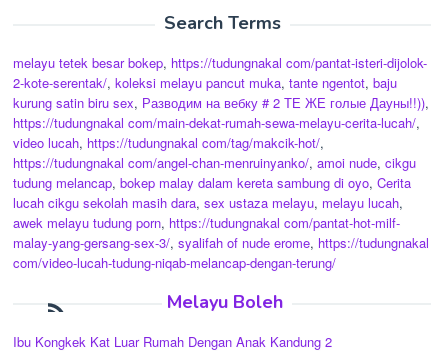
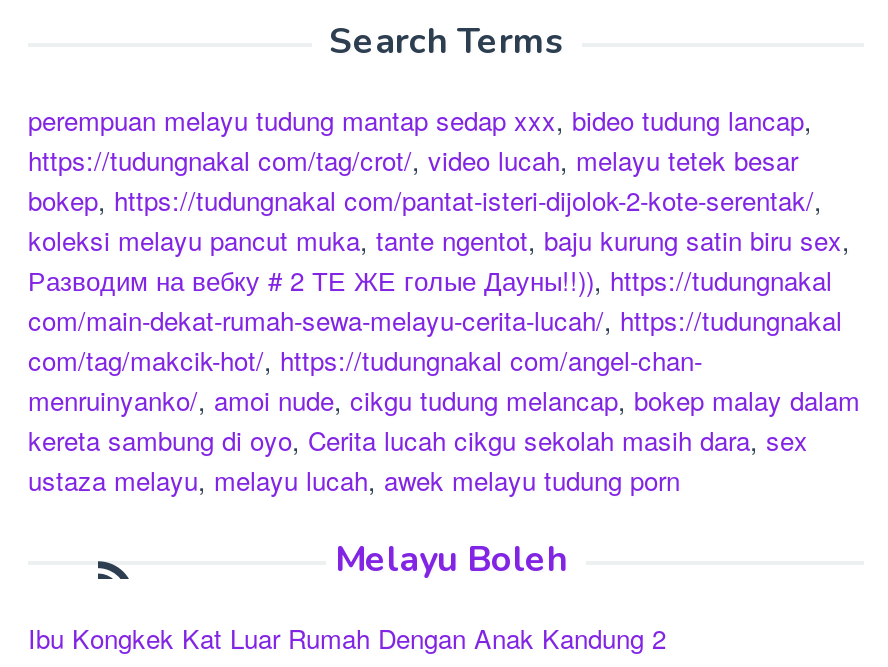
- melayu tetek besar bokep, https://tudungnakal com/pantat-isteri-dijolok-
- 2-kote-serentak/, koleksi melayu pancut muka, tante ngentot, baju
- kurung satin biru sex, Разводим на вебку # 2 ТЕ ЖЕ голые Дауны!!)),
- https://tudungnakal com/main-dekat-rumah-sewa-melayu-cerita-lucah/,
- video lucah, https://tudungnakal com/tag/makcik-hot/,
- https://tudungnakal com/angel-chan-menruinyanko/, amoi nude, cikgu
- tudung melancap, bokep malay dalam kereta sambung di oyo, Cerita
- lucah cikgu sekolah masih dara, sex ustaza melayu, melayu lucah,
- awek melayu tudung porn, https://tudungnakal com/pantat-hot-milf-
- malay-yang-gersang-sex-3/, syalifah of nude erome, https://tudungnakal
- com/video-lucah-tudung-niqab-melancap-dengan-terung/
+ perempuan melayu tudung mantap sedap xxx, bideo tudung lancap,
+ https://tudungnakal com/tag/crot/, video lucah, melayu tetek besar
+ bokep, https://tudungnakal com/pantat-isteri-dijolok-2-kote-serentak/,
+ koleksi melayu pancut muka, tante ngentot, baju kurung satin biru sex,
+ Разводим на вебку # 2 ТЕ ЖЕ голые Дауны!!)), https://tudungnakal
+ com/main-dekat-rumah-sewa-melayu-cerita-lucah/, https://tudungnakal
+ com/tag/makcik-hot/, https://tudungnakal com/angel-chan-
+ menruinyanko/, amoi nude, cikgu tudung melancap, bokep malay dalam
+ kereta sambung di oyo, Cerita lucah cikgu sekolah masih dara, sex
+ ustaza melayu, melayu lucah, awek melayu tudung porn
